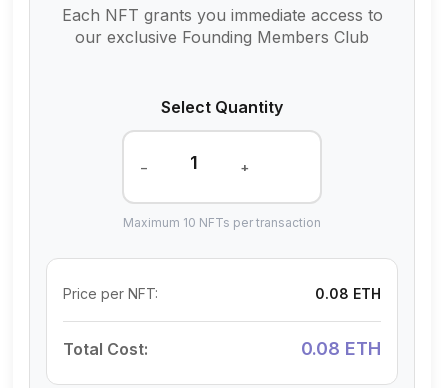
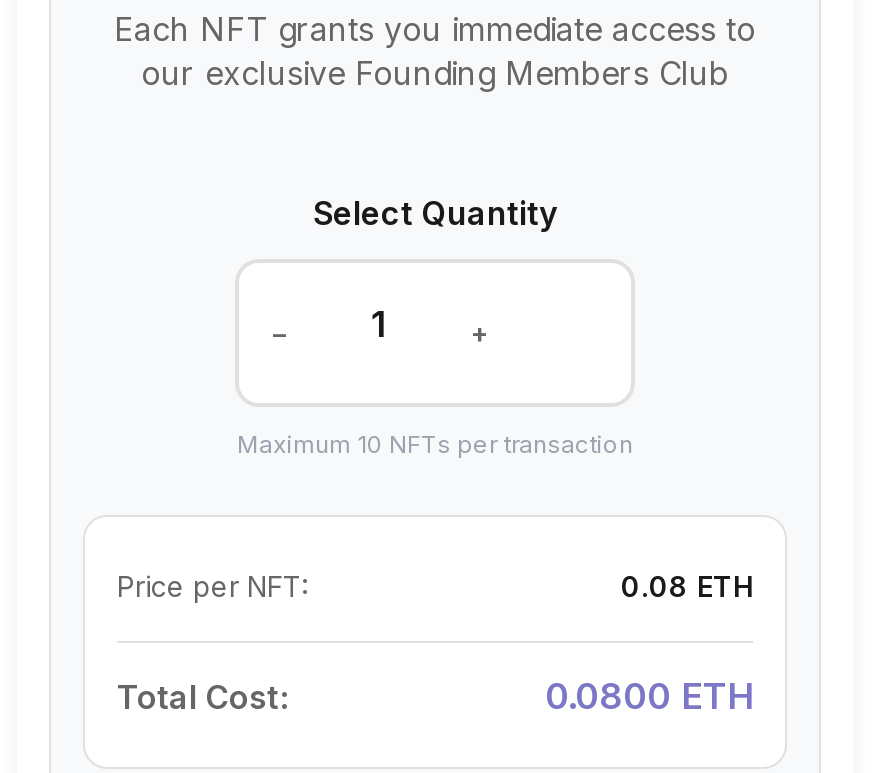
- 0.08 ETH
+ 0.0800 ETH
